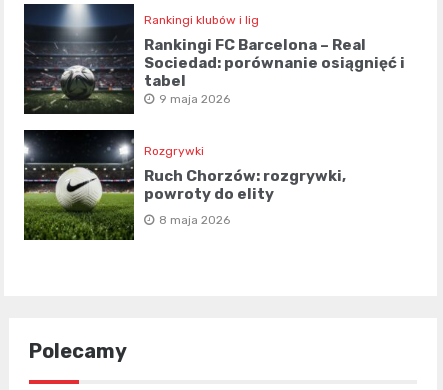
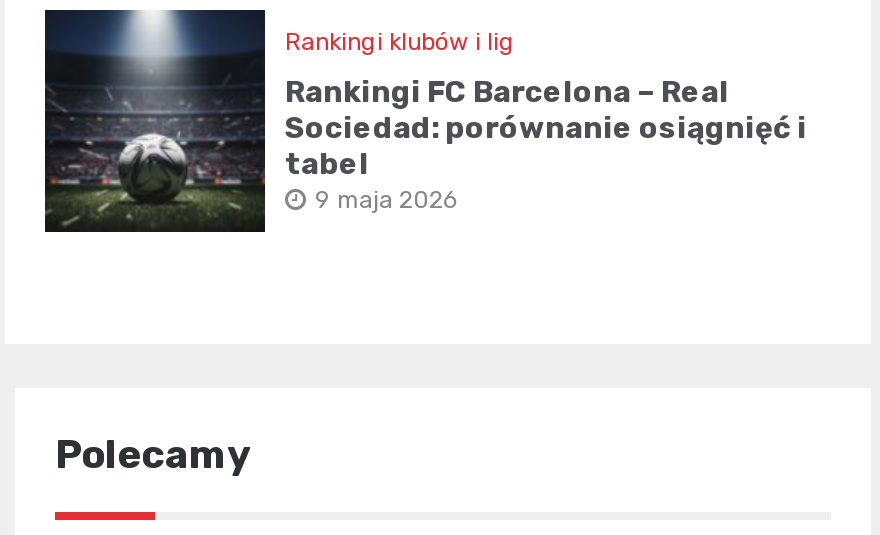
- [image]
- Rozgrywki
- Ruch Chorzów: rozgrywki,
- powroty do elity
- 8 maja 2026
